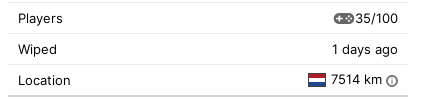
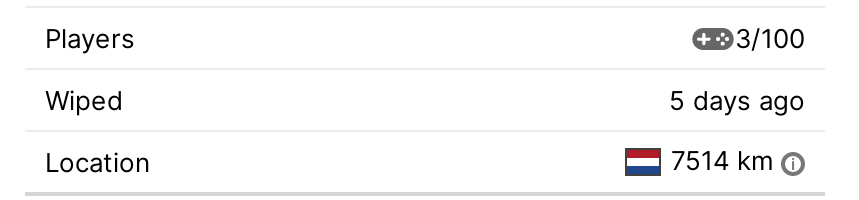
- 35/100
+ 3/100

- 1 days ago
+ 5 days ago
